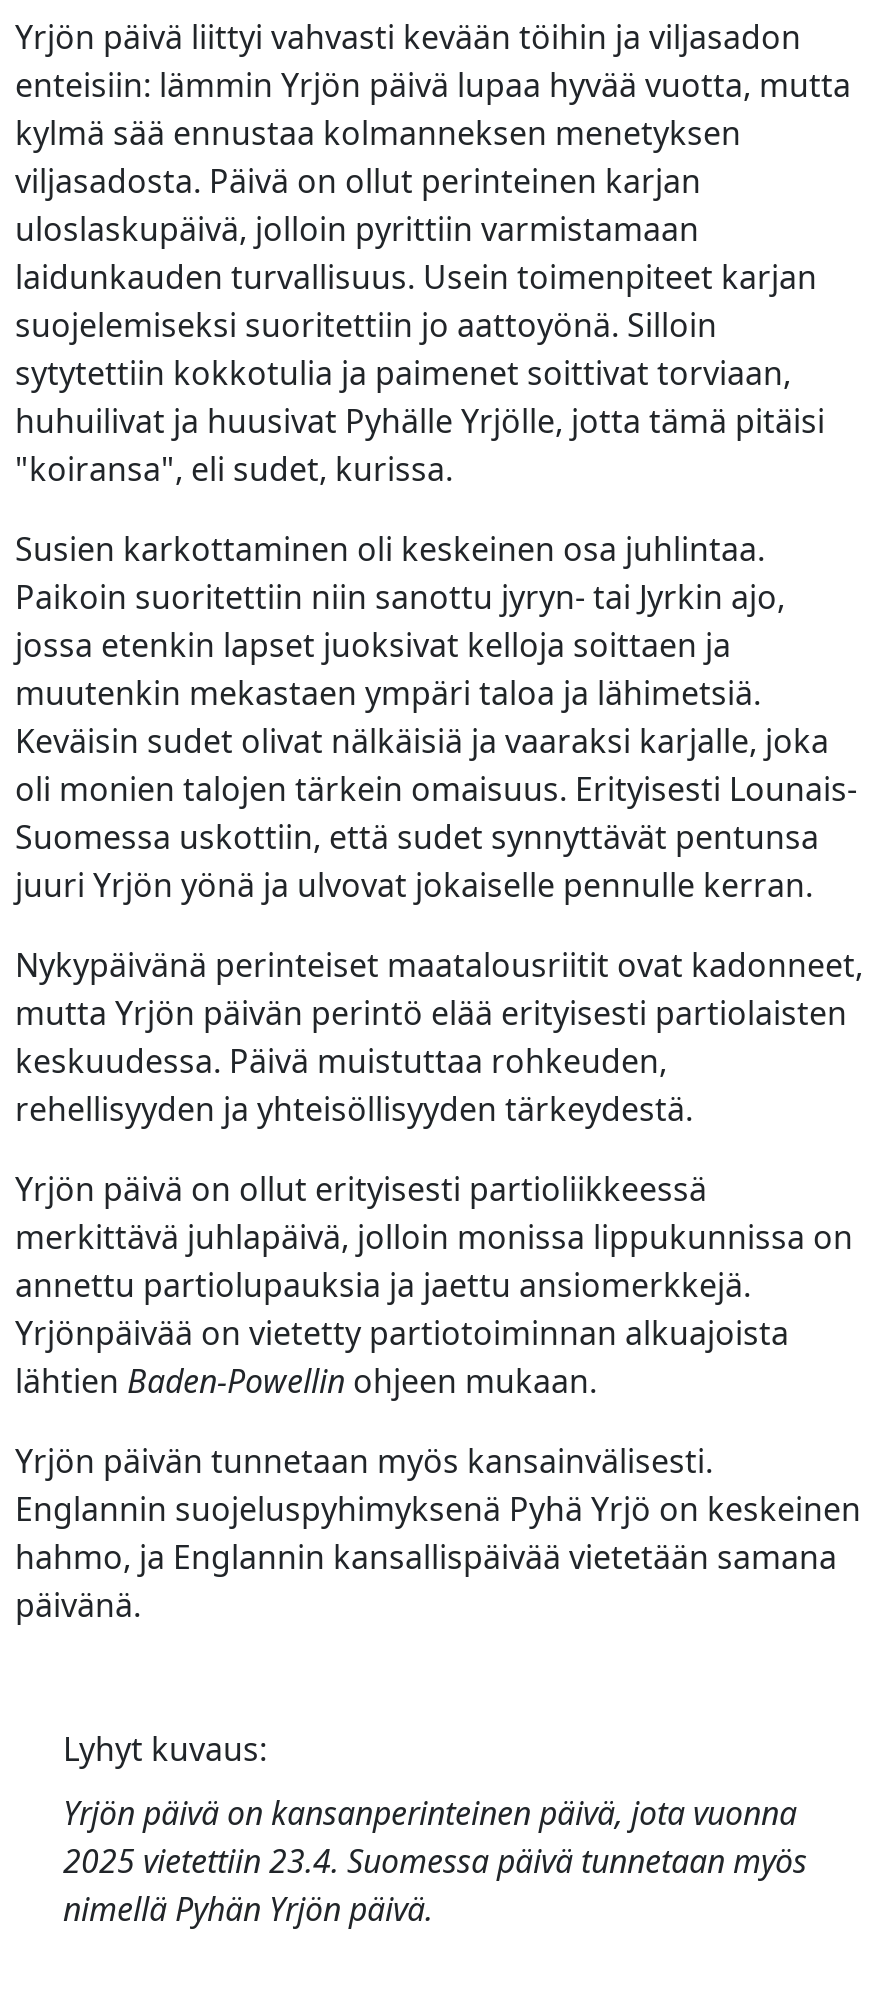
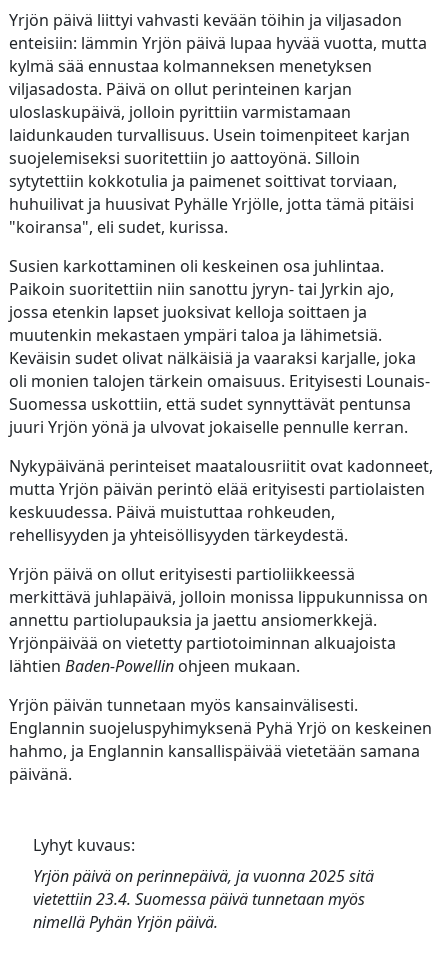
- Yrjön päivä on kansanperinteinen päivä, jota vuonna
- 2025 vietettiin 23.4. Suomessa päivä tunnetaan myös
+ Yrjön päivä on perinnepäivä, ja vuonna 2025 sitä
+ vietettiin 23.4. Suomessa päivä tunnetaan myös
